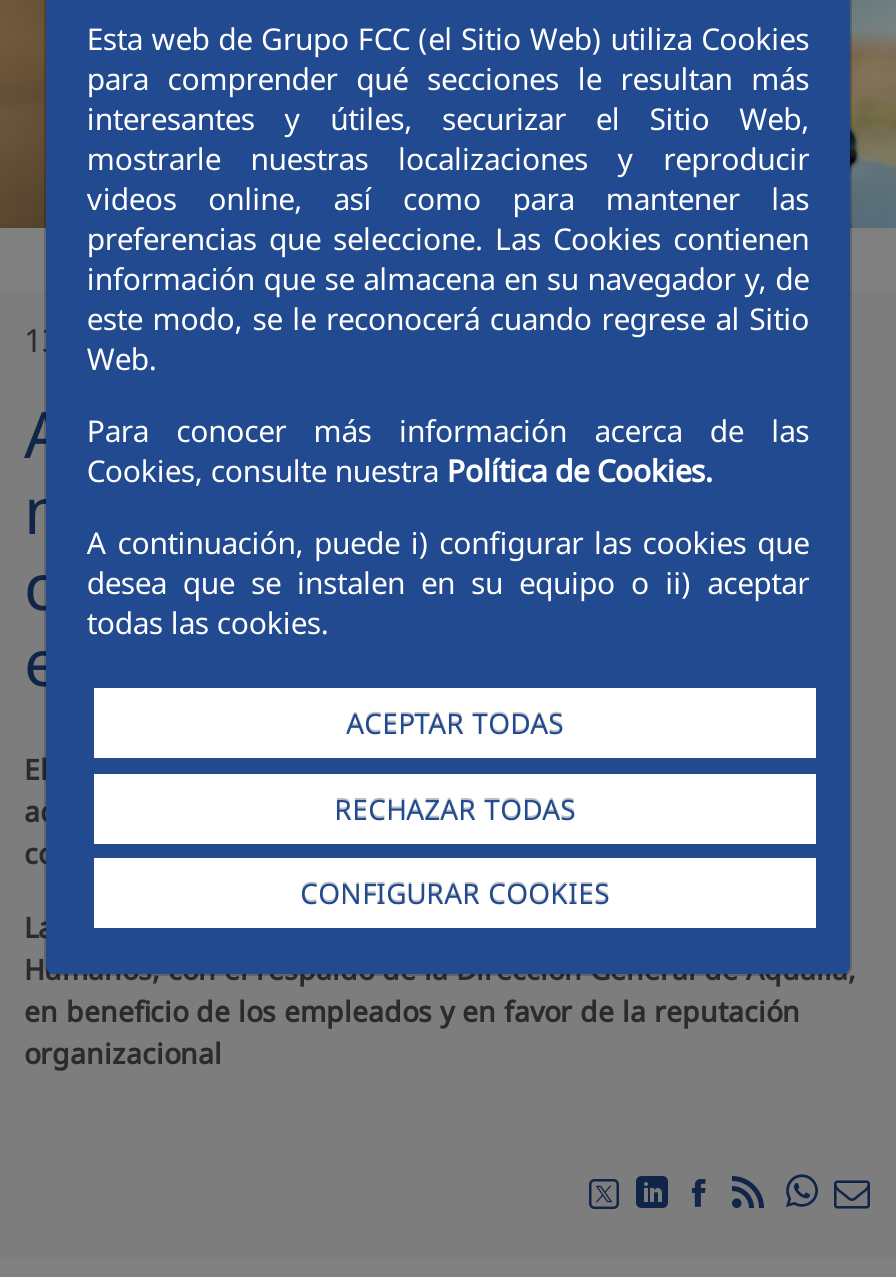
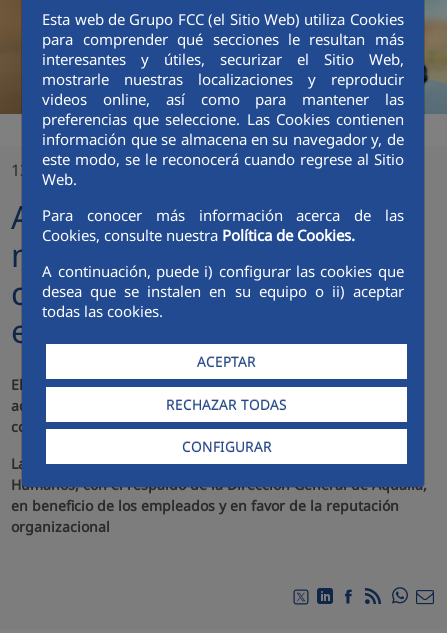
- ACEPTAR TODAS
+ ACEPTAR

- CONFIGURAR COOKIES
+ CONFIGURAR
